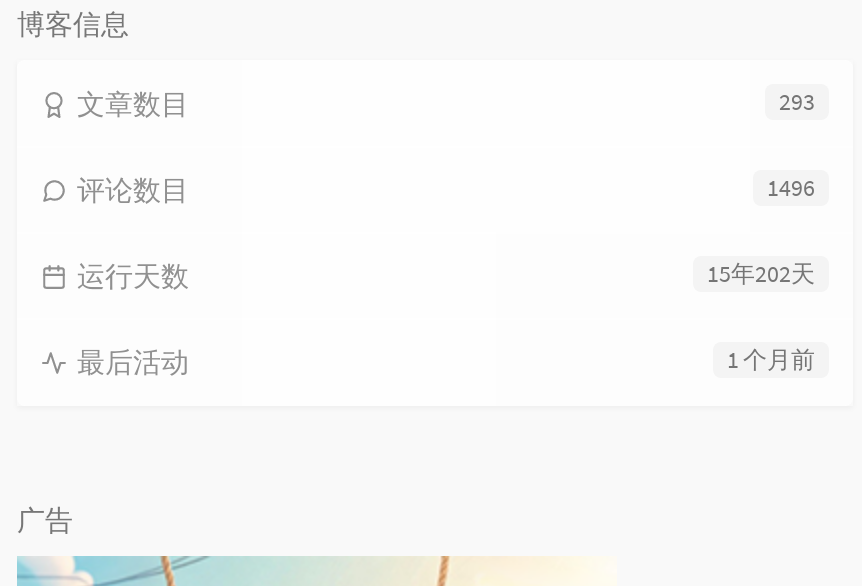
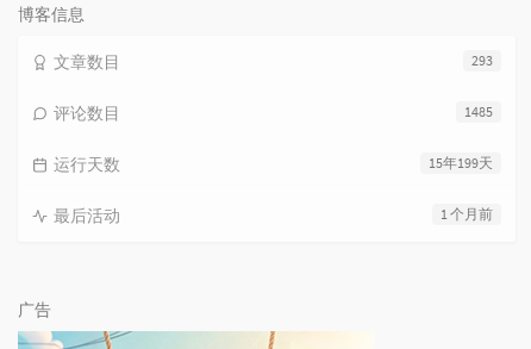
- 1496
+ 1485

- 15年202天
+ 15年199天
